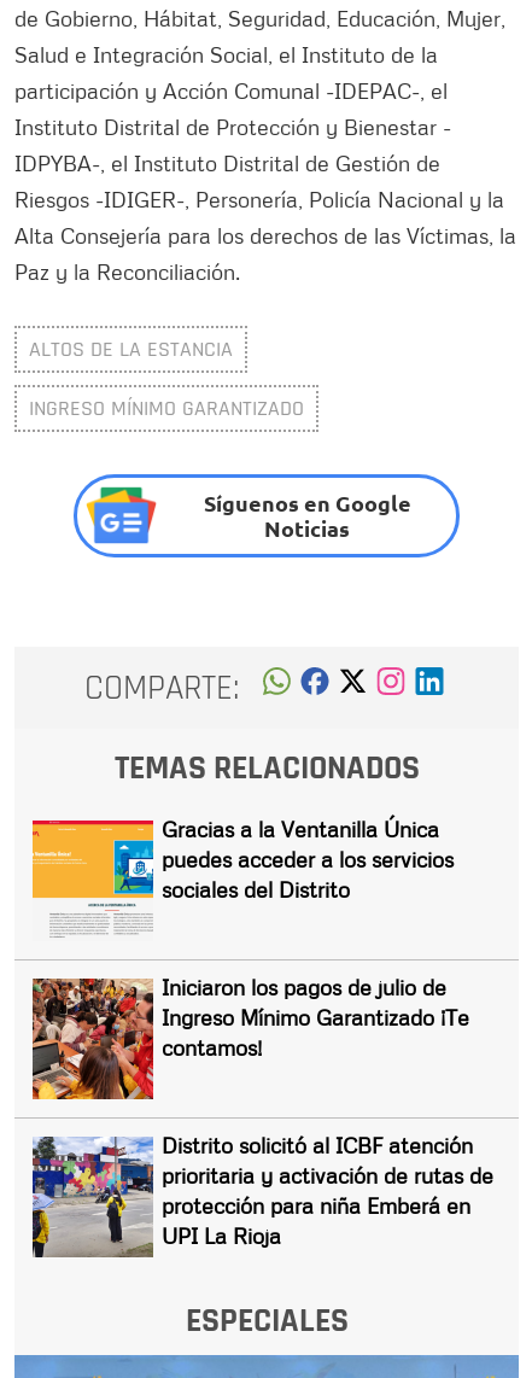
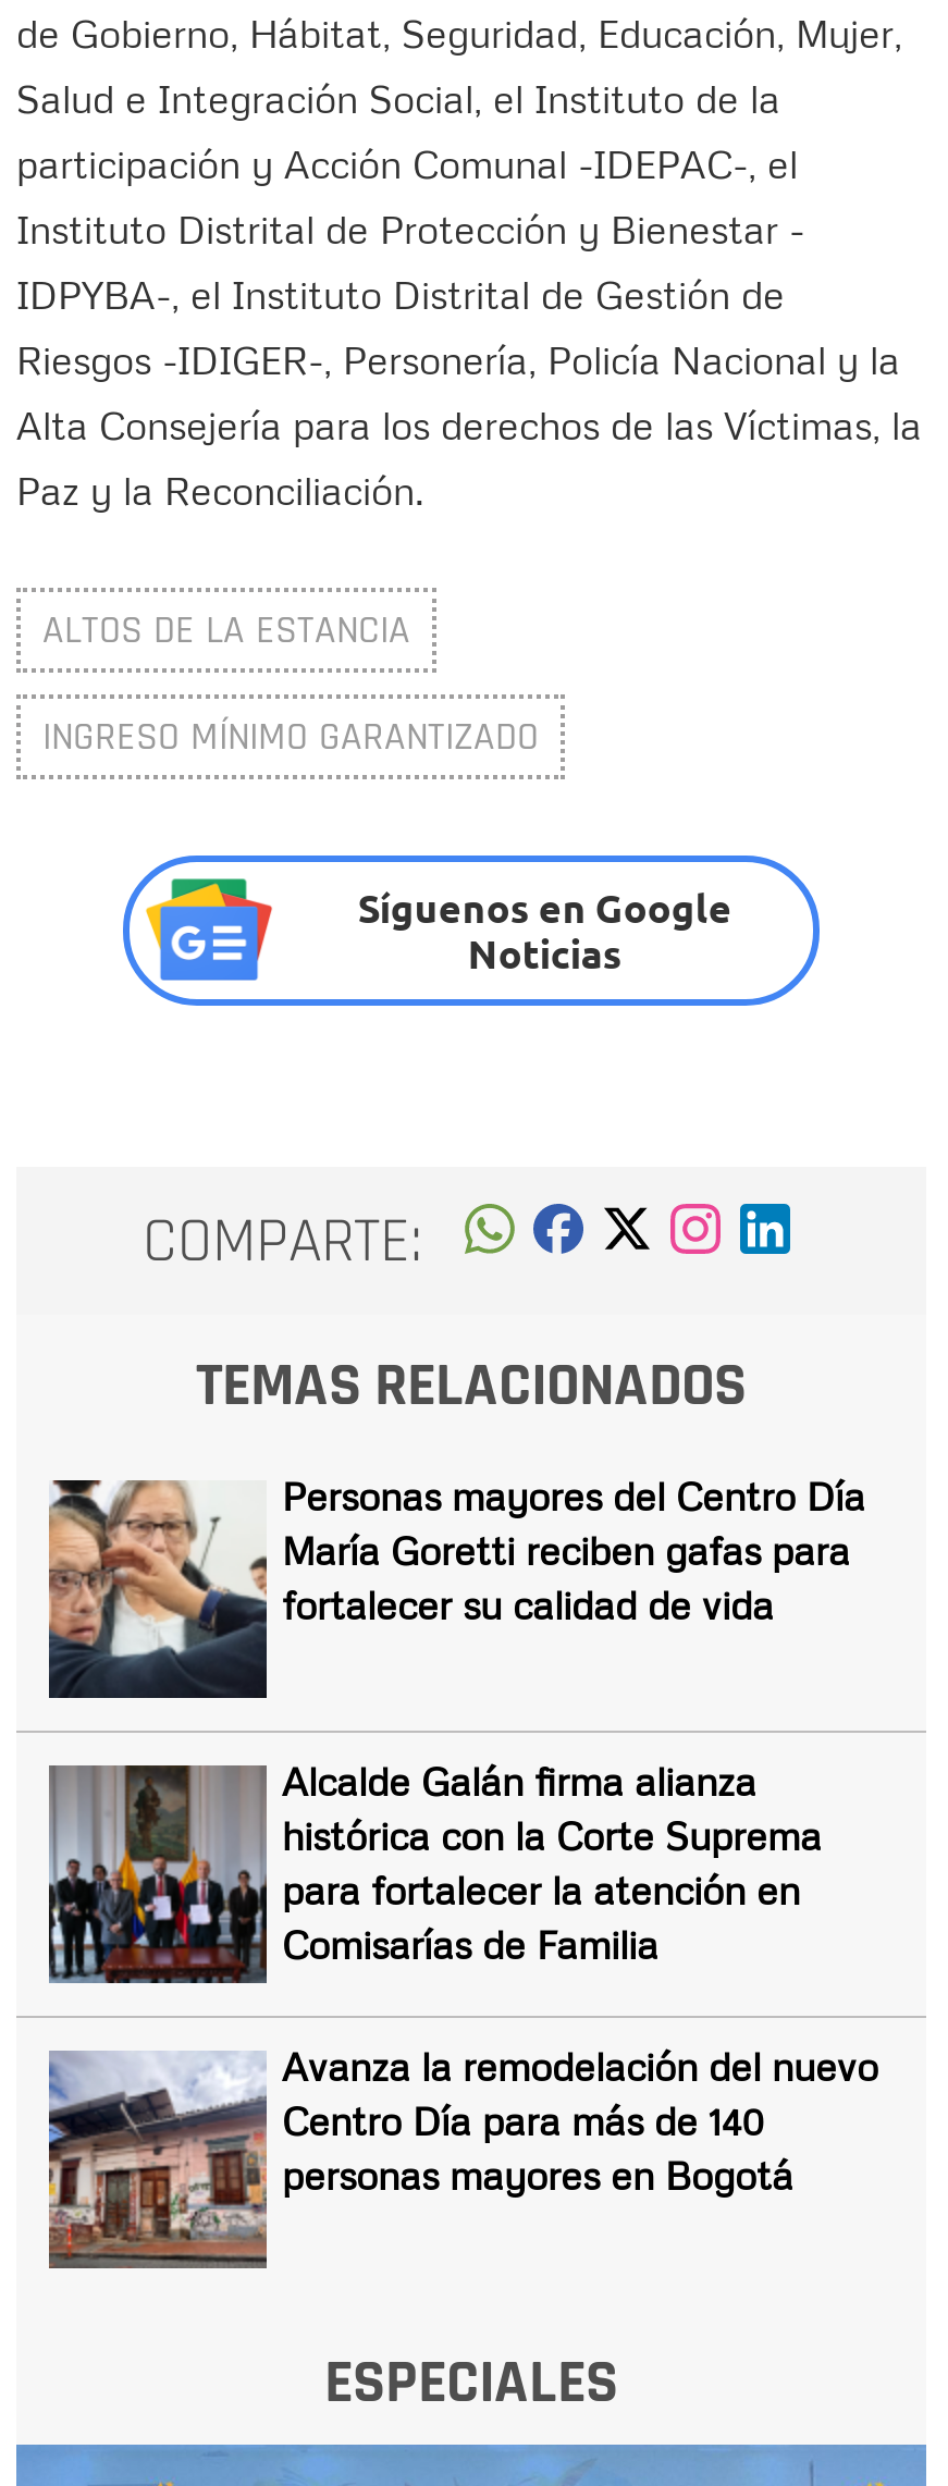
- [image]
- Gracias a la Ventanilla Única
- puedes acceder a los servicios
- sociales del Distrito
+ [image]
+ Personas mayores del Centro Día
+ María Goretti reciben gafas para
+ fortalecer su calidad de vida

- [image]
- Iniciaron los pagos de julio de
- Ingreso Mínimo Garantizado ¡Te
- contamos!
+ [image]
+ Alcalde Galán firma alianza
+ histórica con la Corte Suprema
+ para fortalecer la atención en
+ Comisarías de Familia

- [image]
- Distrito solicitó al ICBF atención
- prioritaria y activación de rutas de
- protección para niña Emberá en
- UPI La Rioja
+ [image]
+ Avanza la remodelación del nuevo
+ Centro Día para más de 140
+ personas mayores en Bogotá
